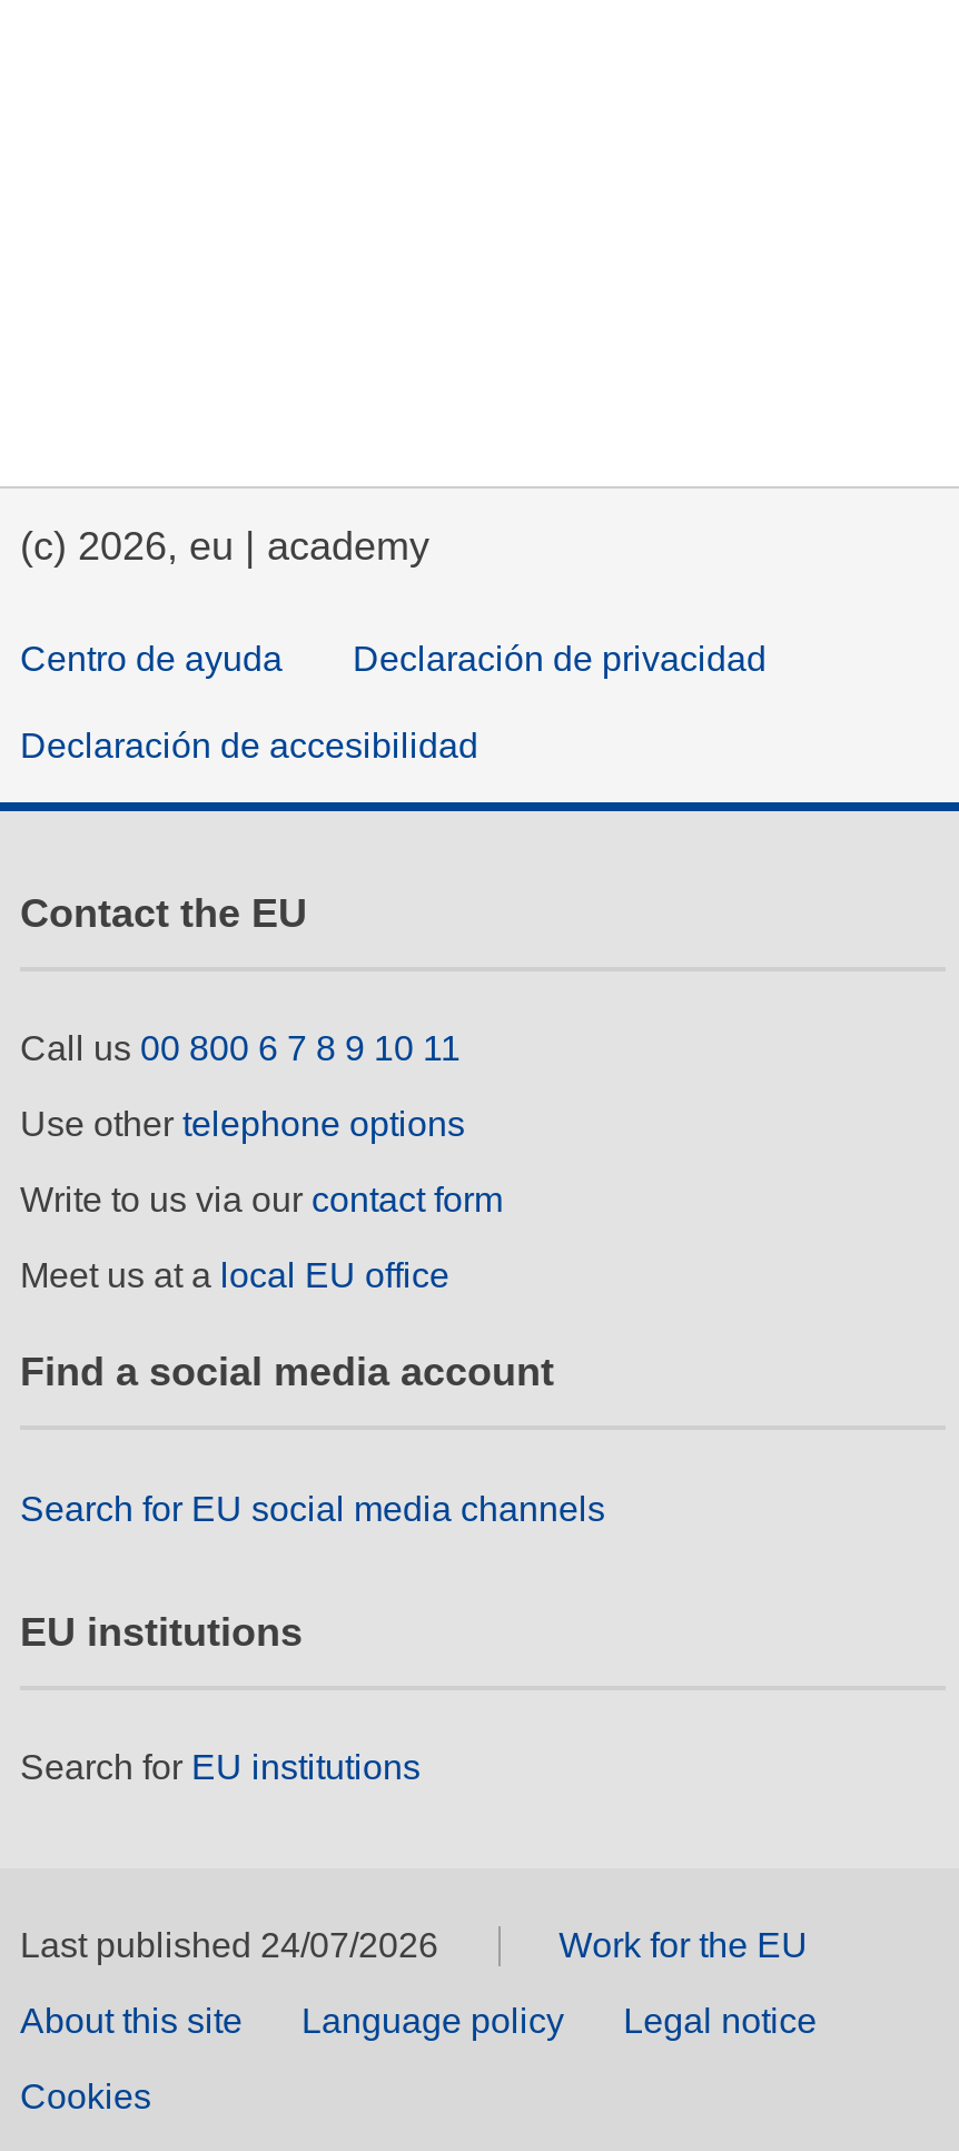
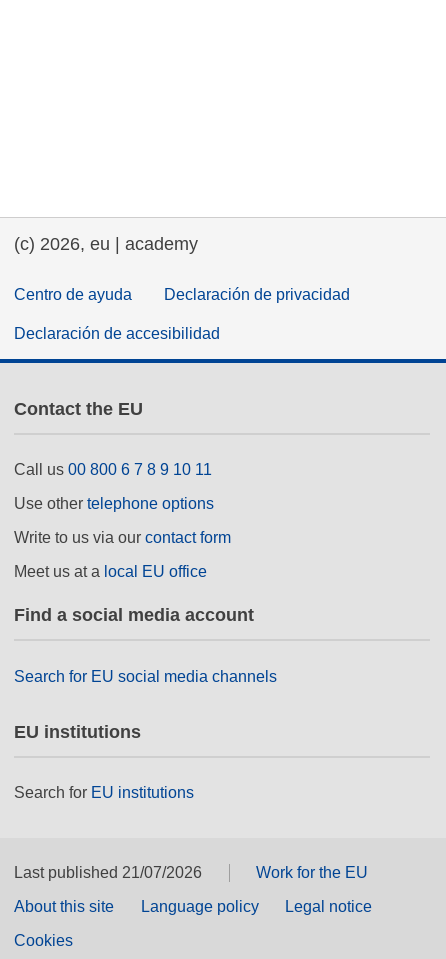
- Last published 24/07/2026
+ Last published 21/07/2026
